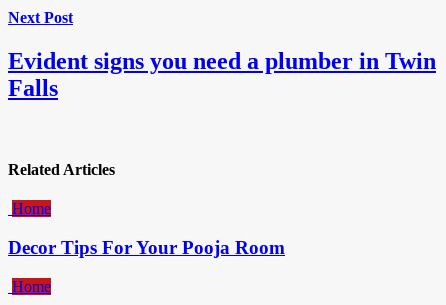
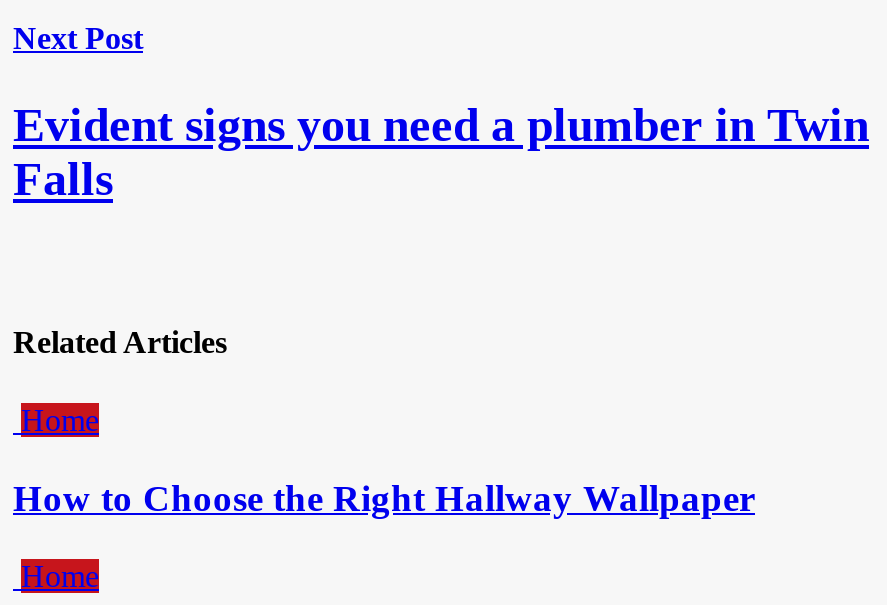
- Decor Tips For Your Pooja Room
+ How to Choose the Right Hallway Wallpaper
